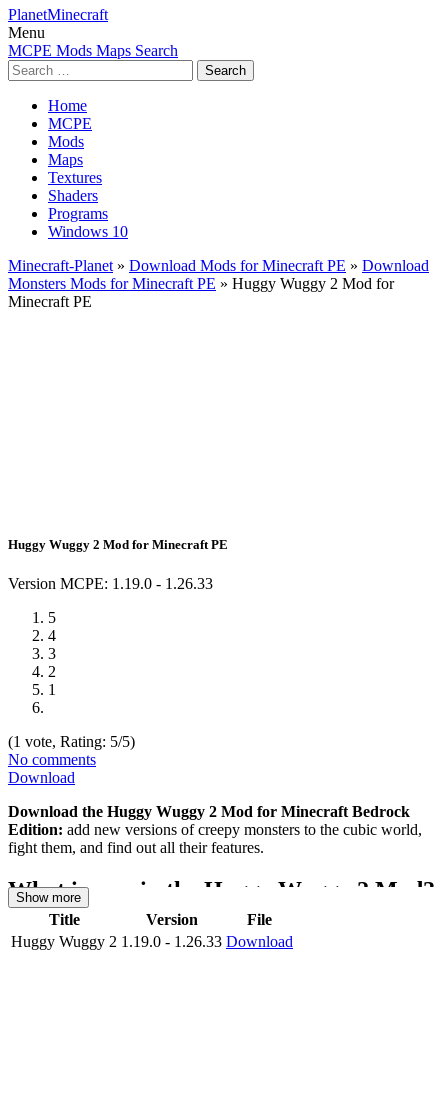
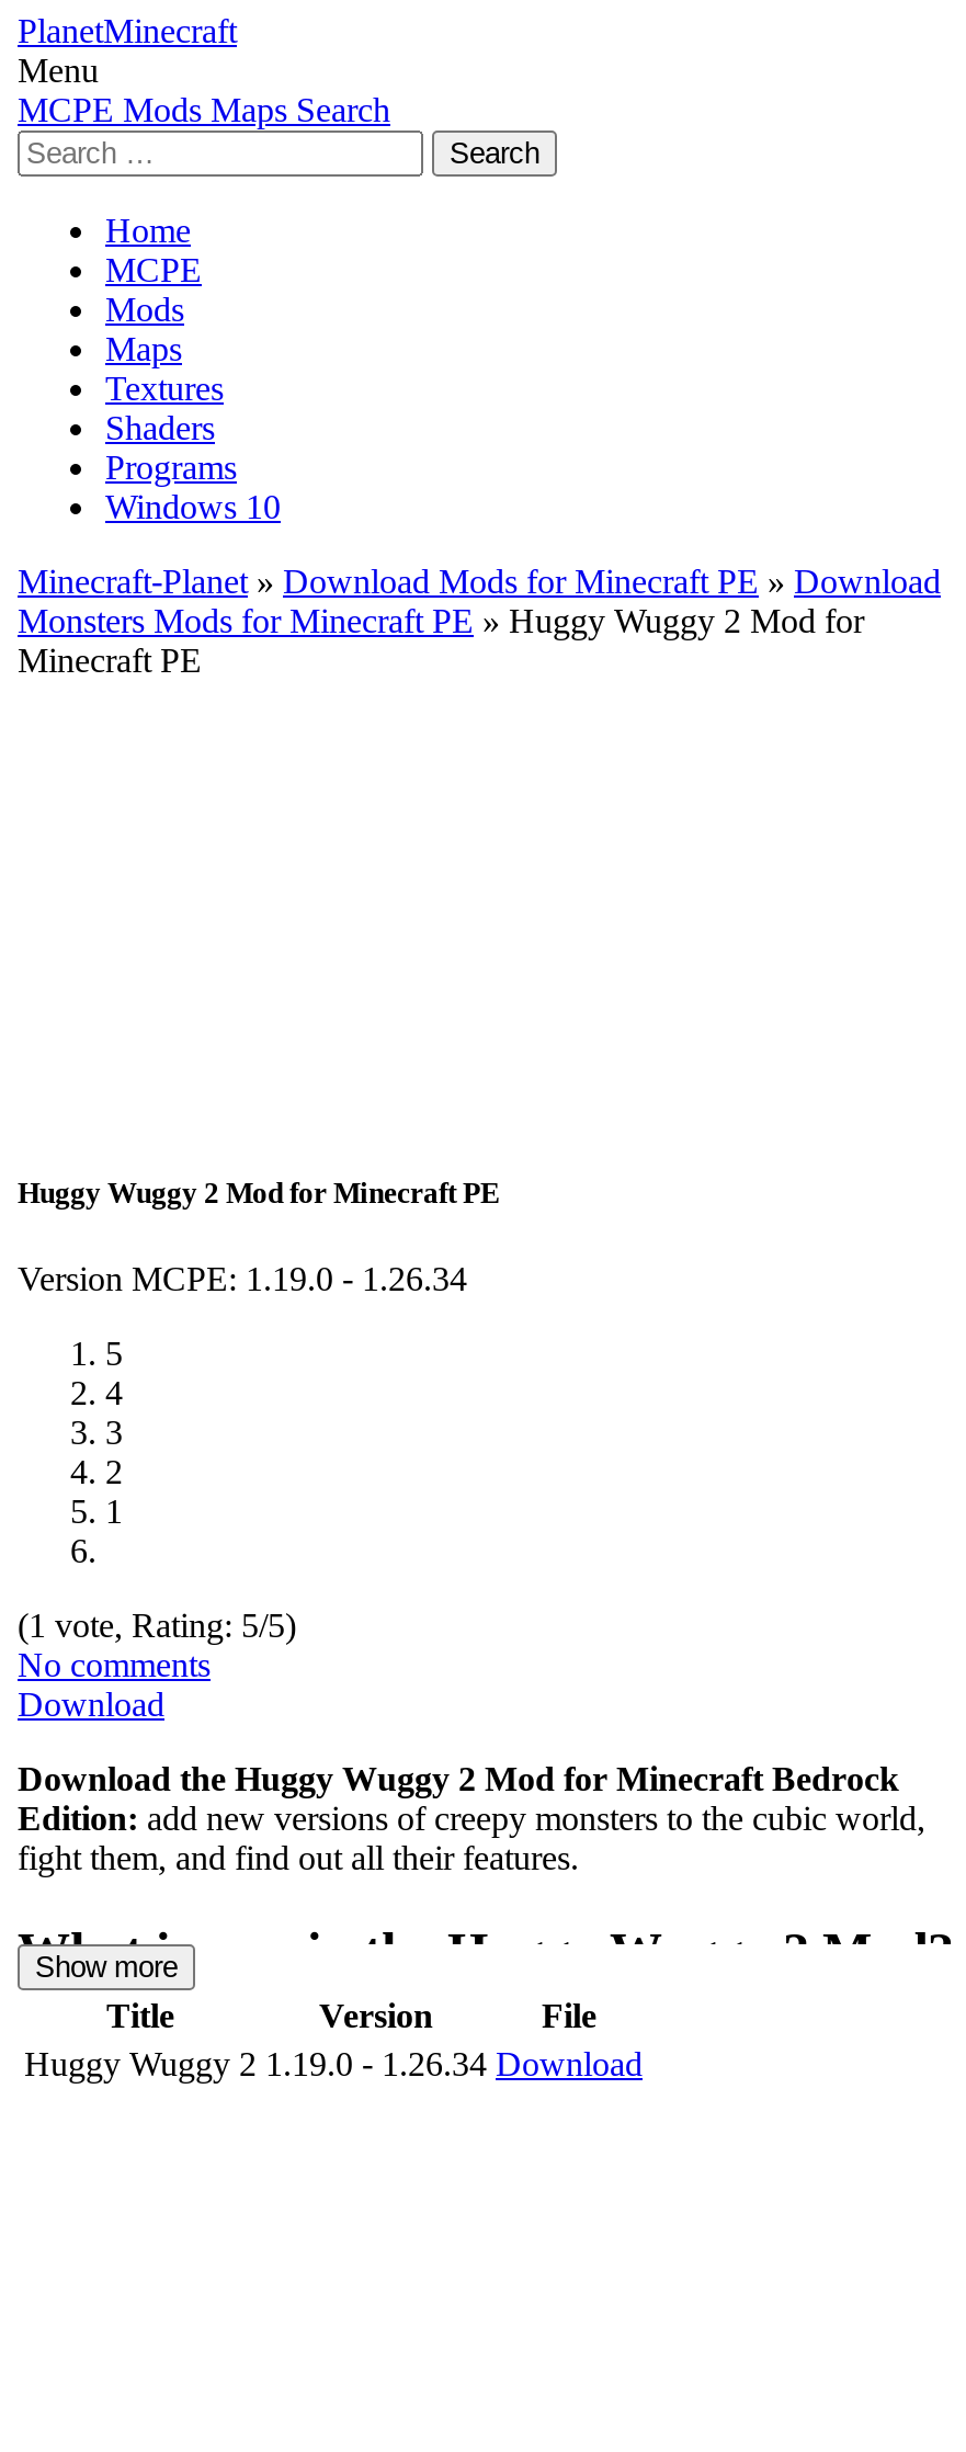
- Version MCPE: 1.19.0 - 1.26.33
+ Version MCPE: 1.19.0 - 1.26.34

- Huggy Wuggy 2 1.19.0 - 1.26.33 Download
+ Huggy Wuggy 2 1.19.0 - 1.26.34 Download
